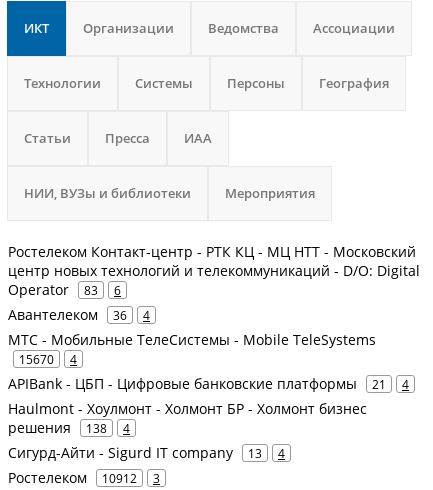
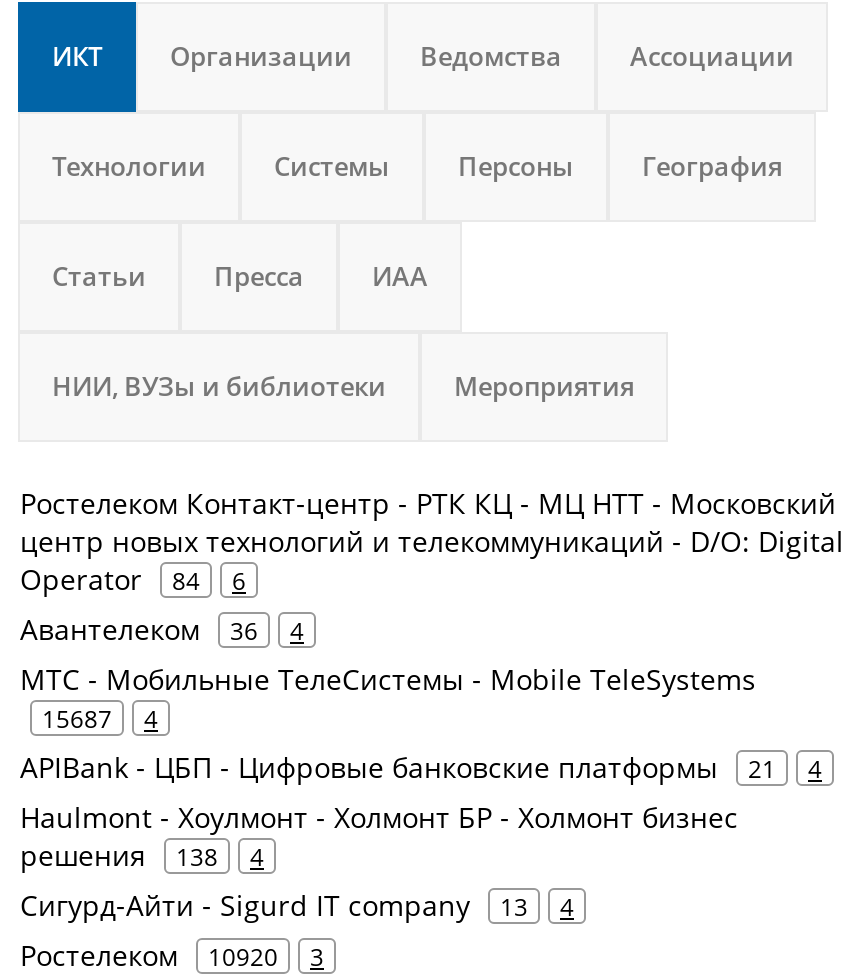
- Operator 83 6
+ Operator 84 6

- 15670 4
+ 15687 4

- Ростелеком 10912 3
+ Ростелеком 10920 3
